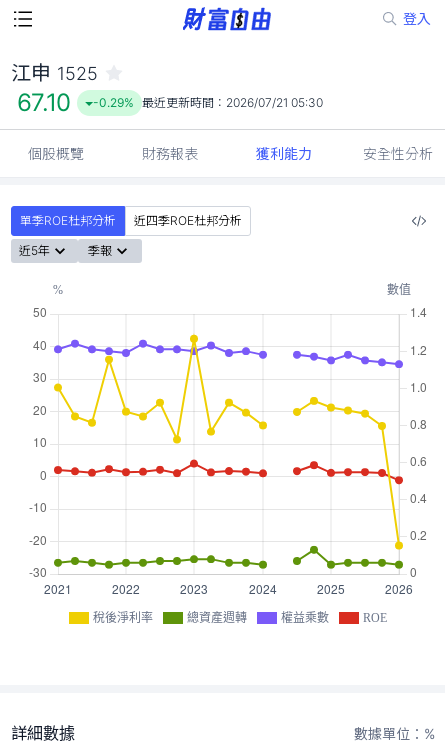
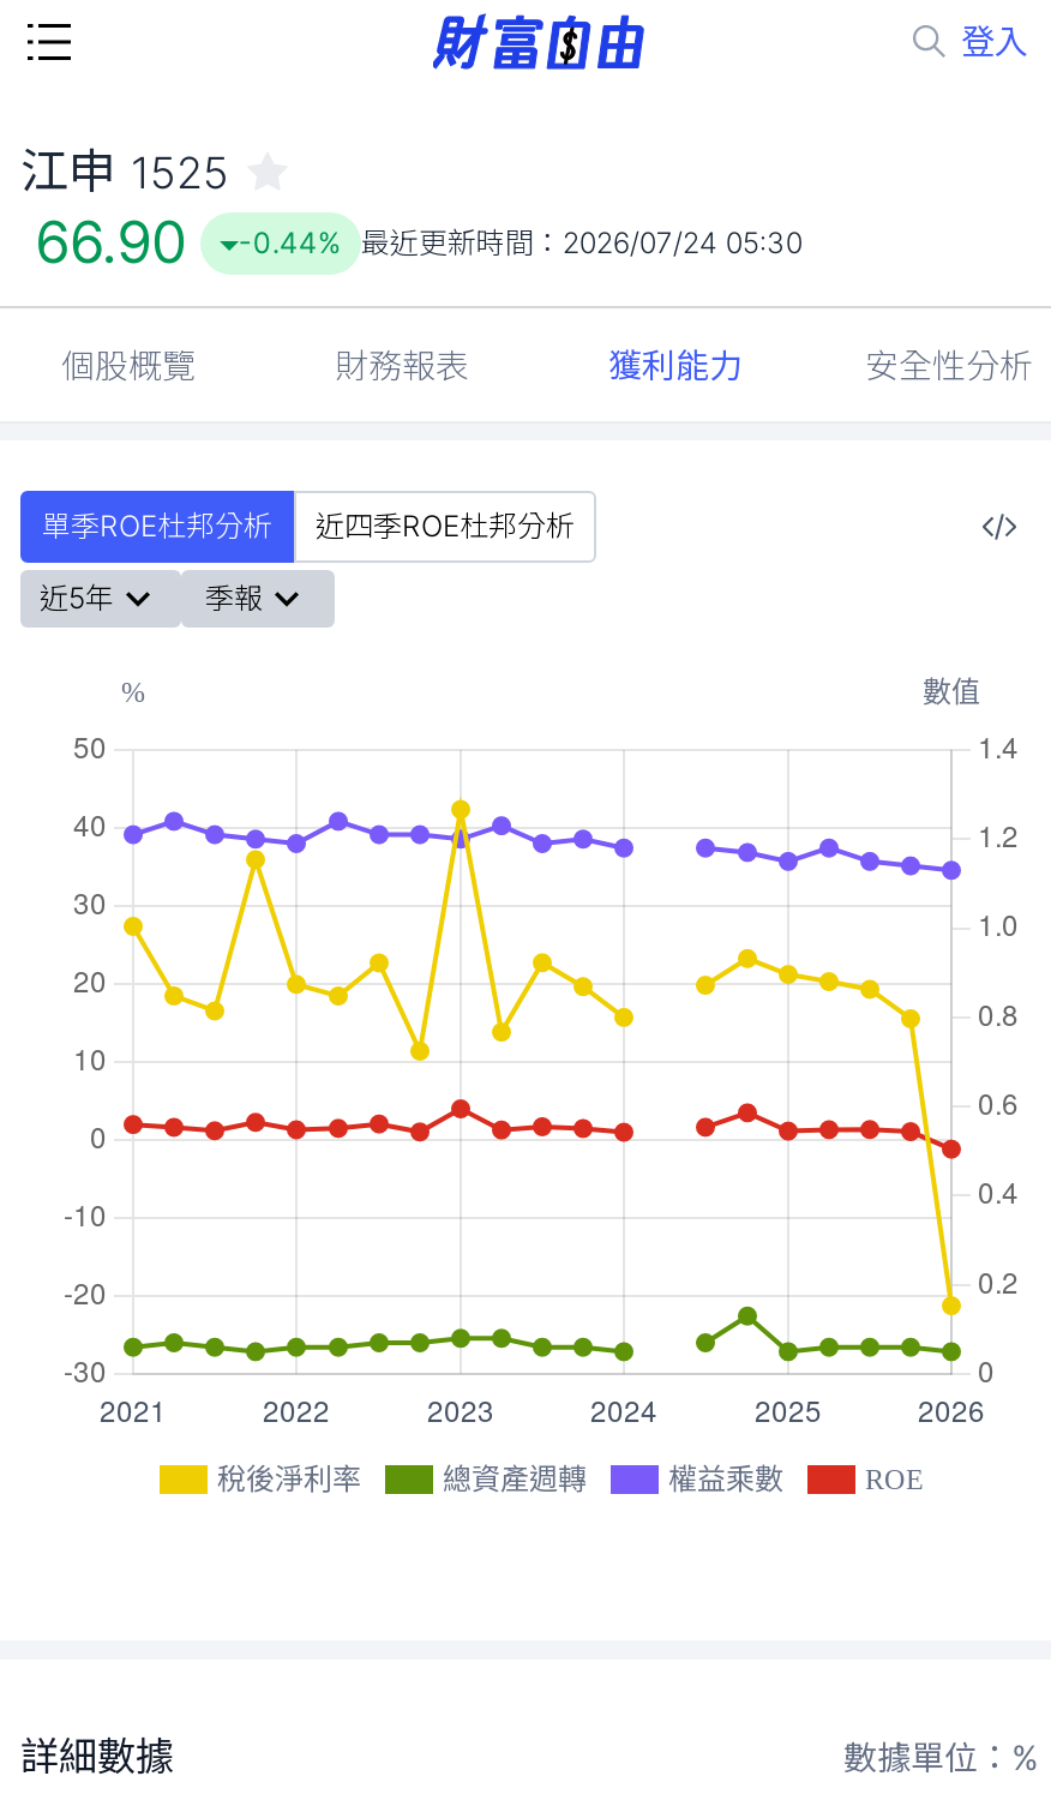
- 67.10
+ 66.90

- -0.29% 最近更新時間：2026/07/21 05:30
+ -0.44% 最近更新時間：2026/07/24 05:30
